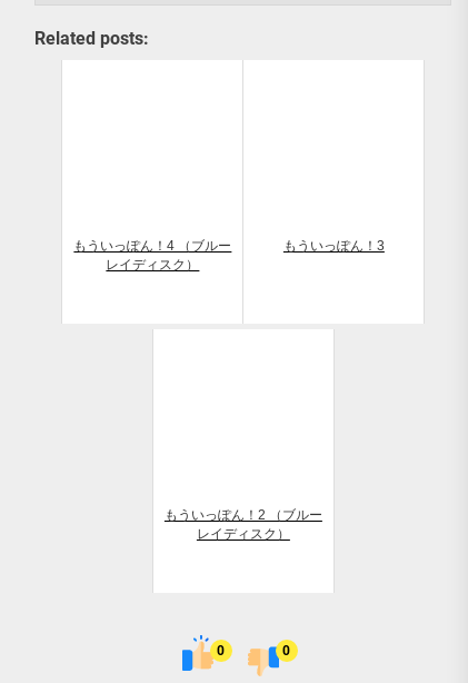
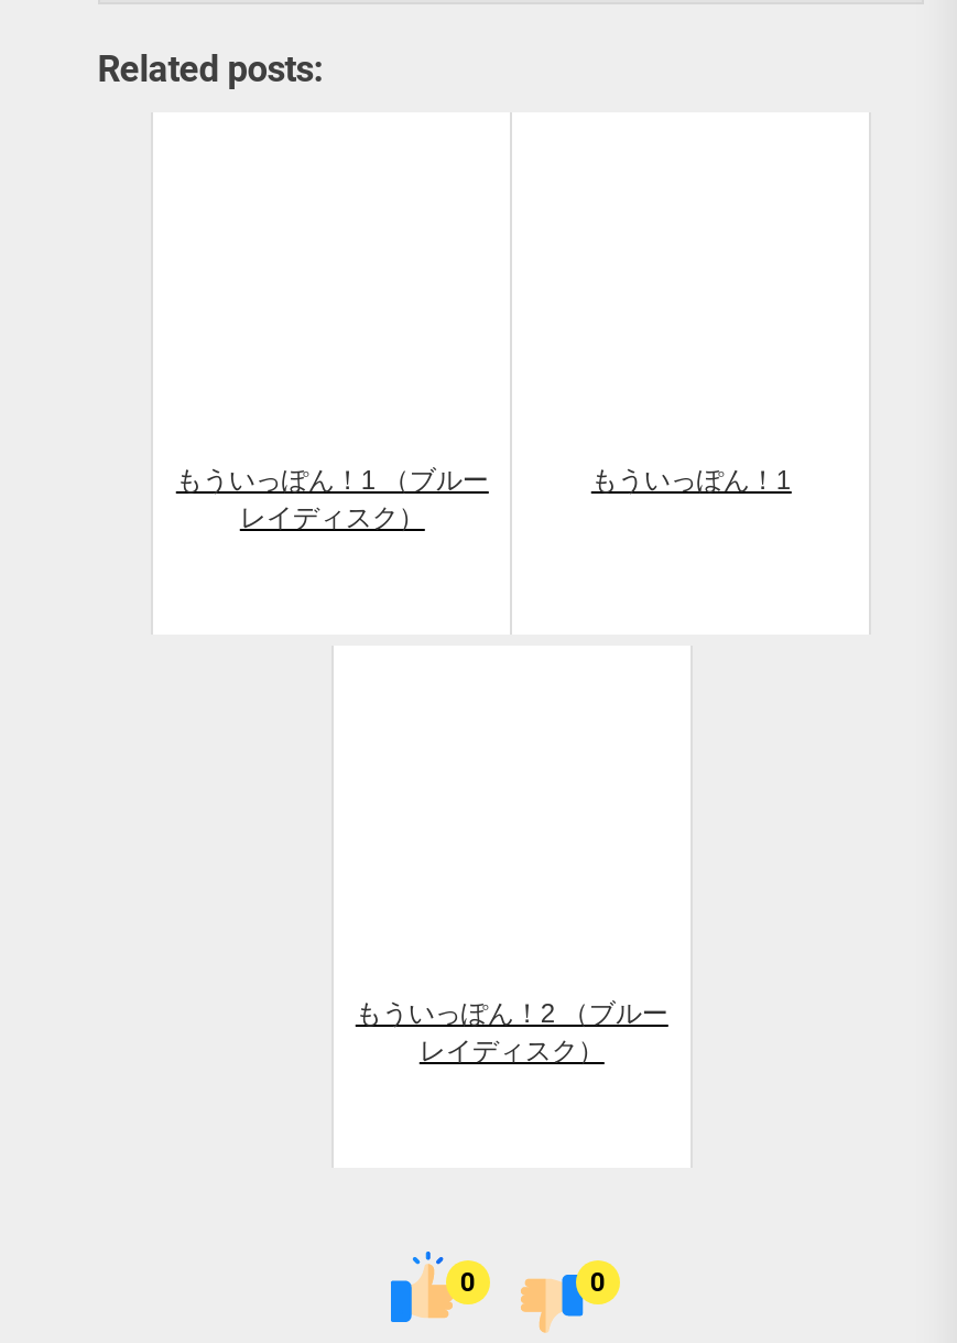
- もういっぽん！4 （ブルー
+ もういっぽん！1 （ブルー

- もういっぽん！3
+ もういっぽん！1
